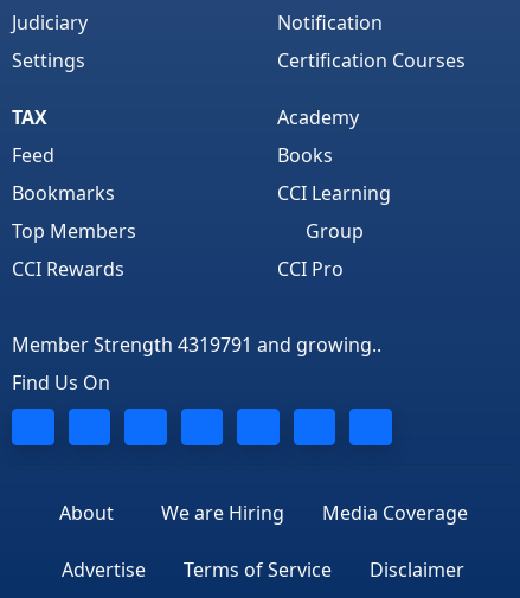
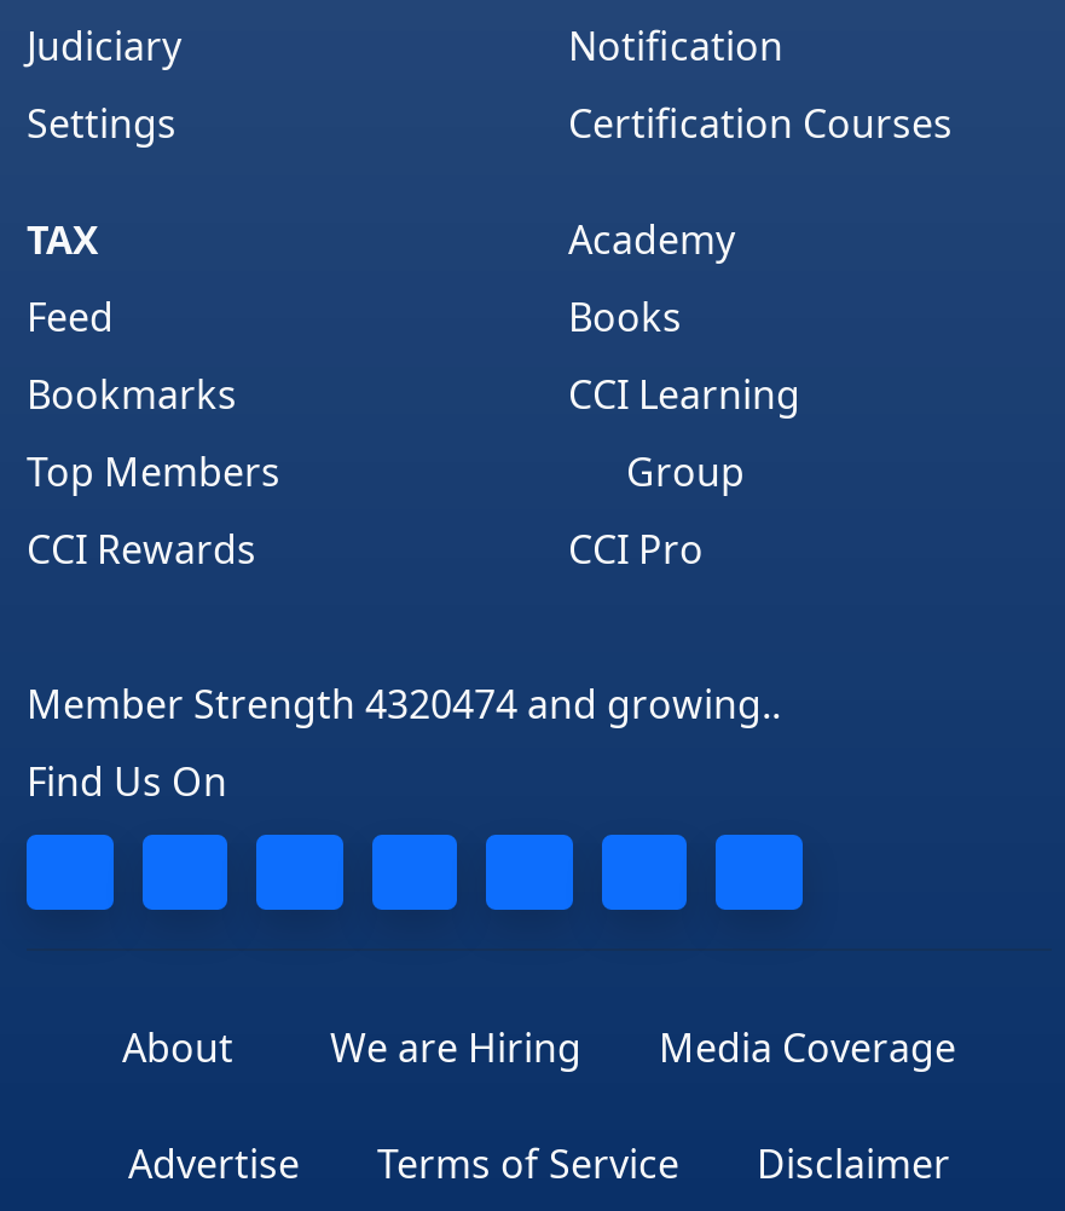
- Member Strength 4319791 and growing..
+ Member Strength 4320474 and growing..
